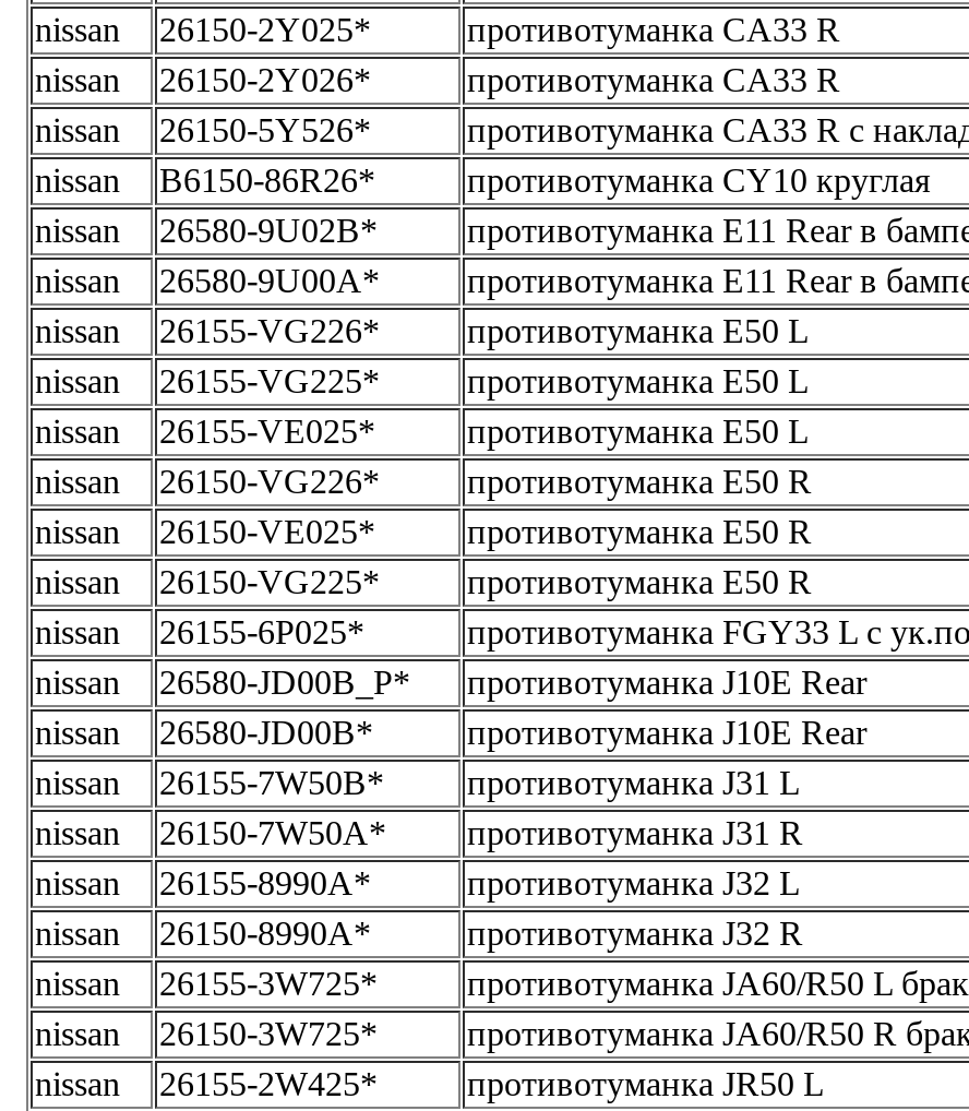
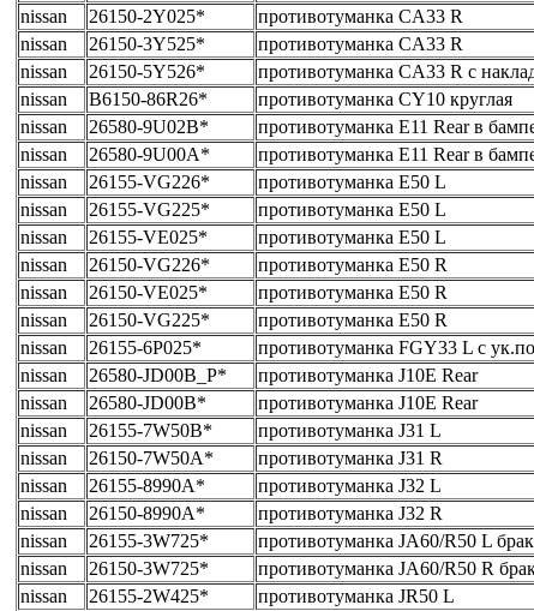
- nissan 26150-2Y026*
+ nissan 26150-3Y525*
